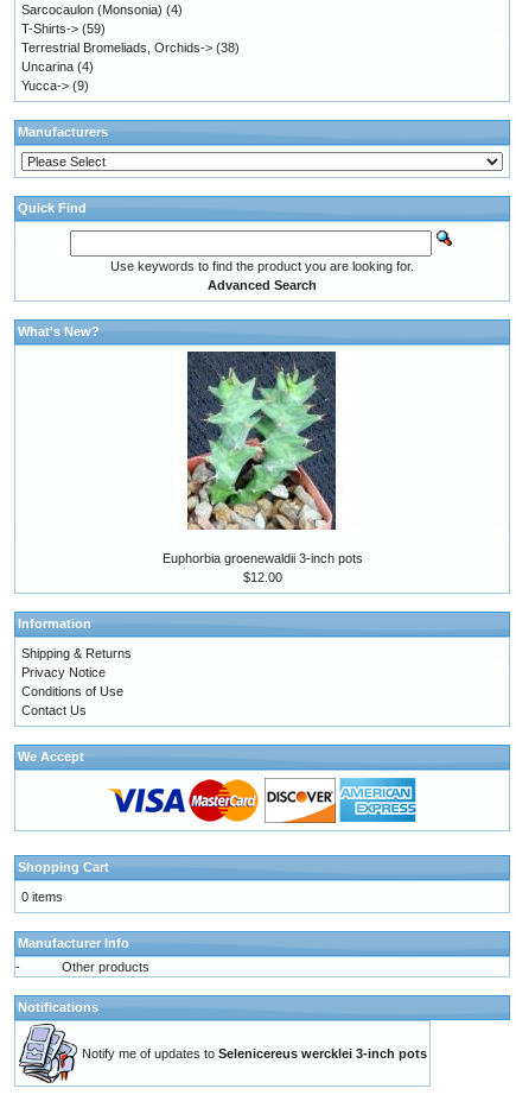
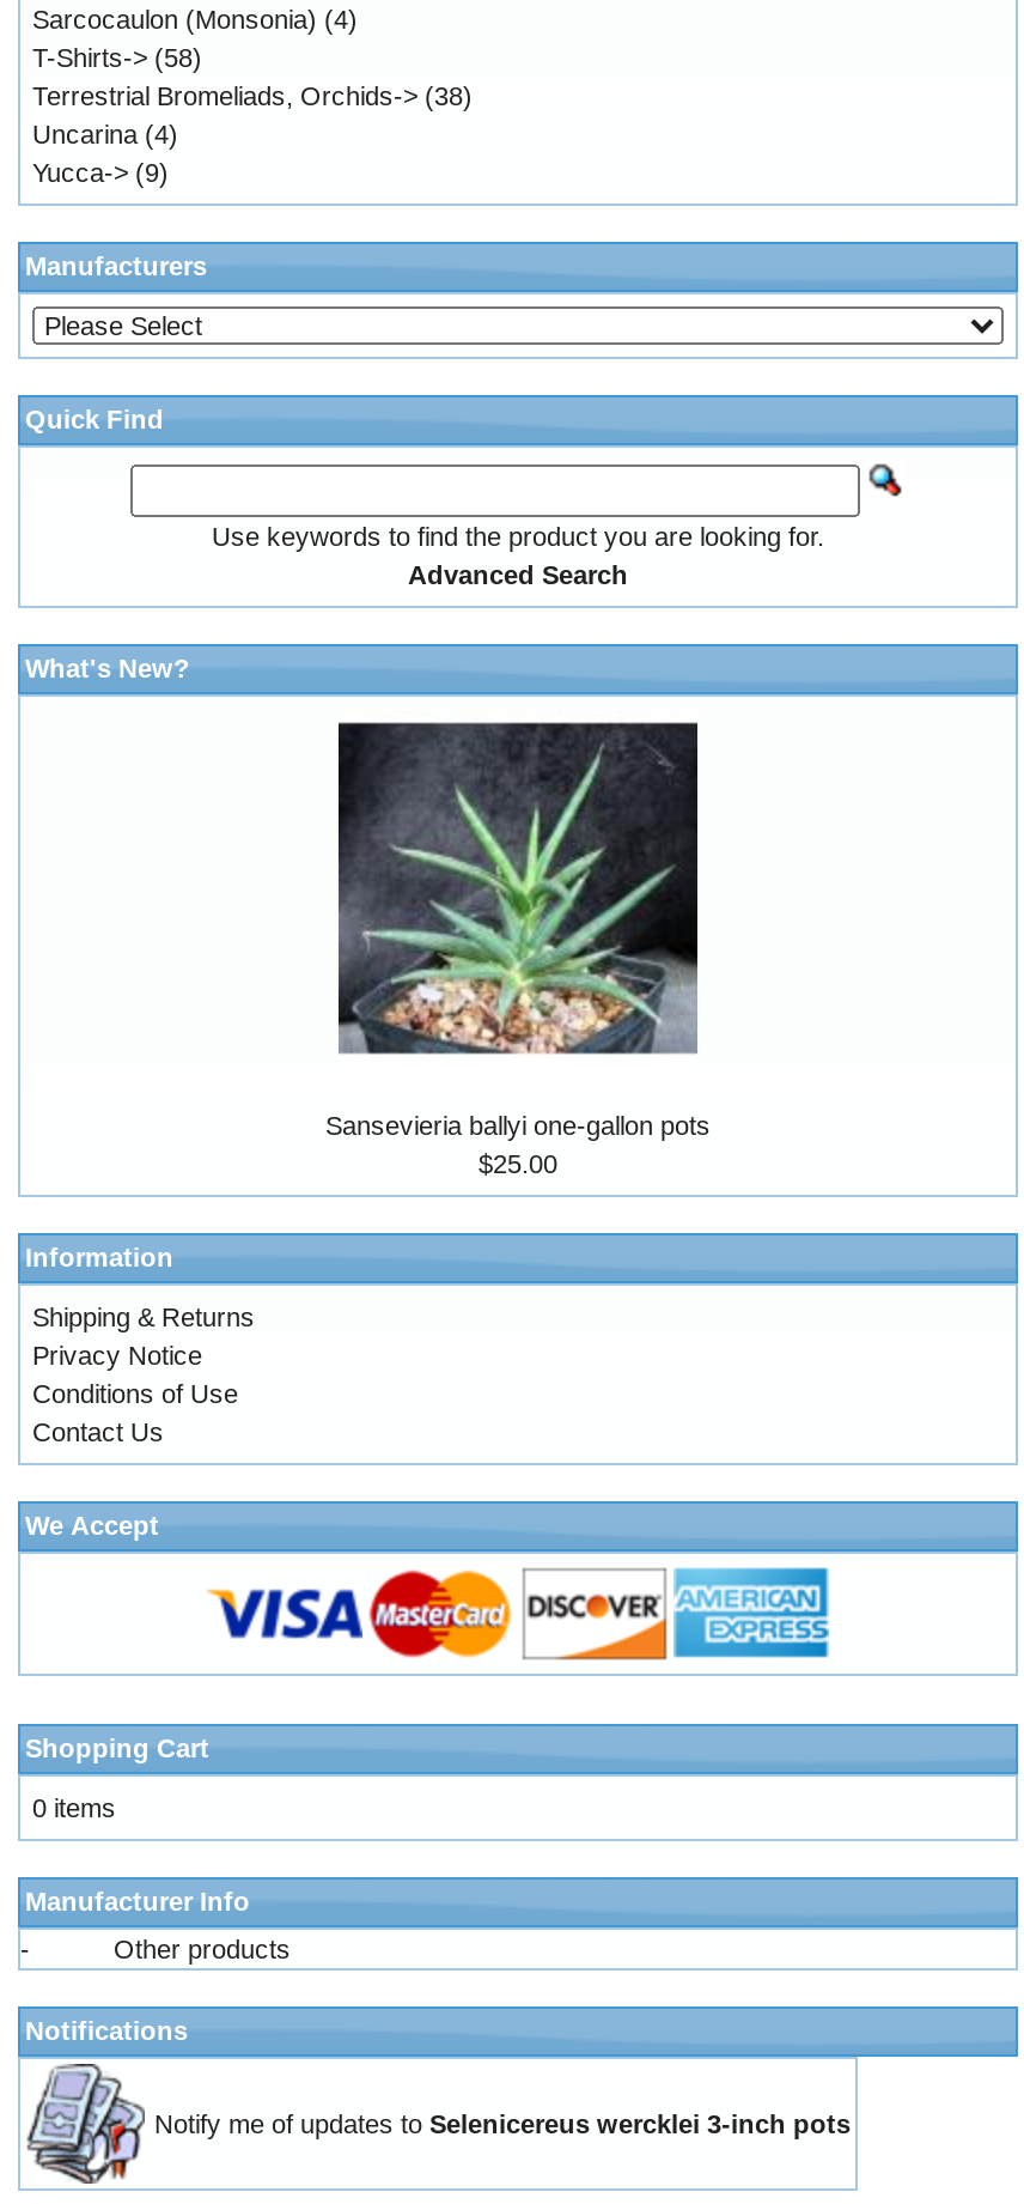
- T-Shirts-> (59)
+ T-Shirts-> (58)

- [image]
- Euphorbia groenewaldii 3-inch pots
+ [image]
+ Sansevieria ballyi one-gallon pots

- $12.00
+ $25.00
